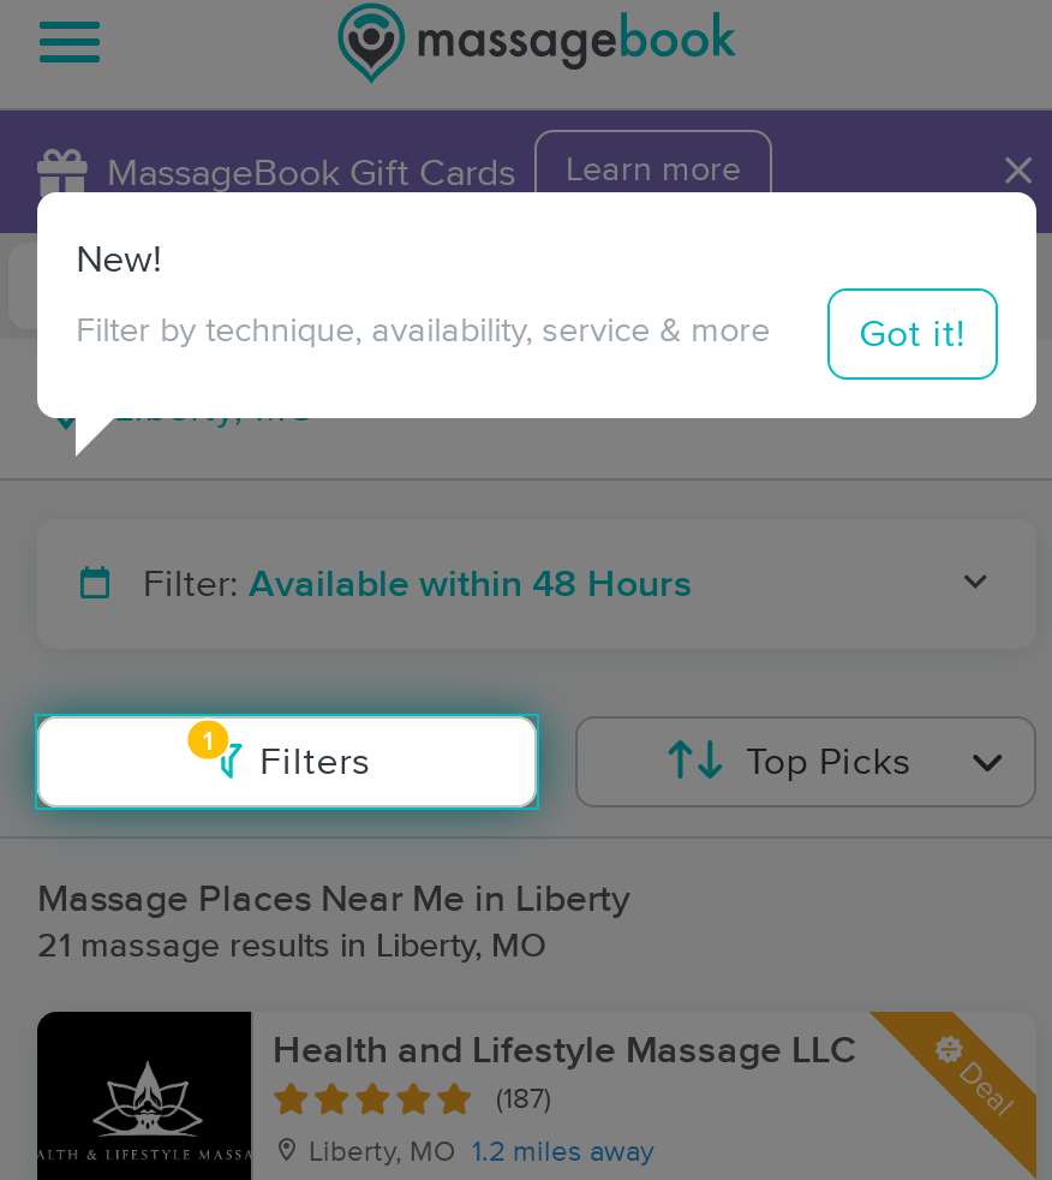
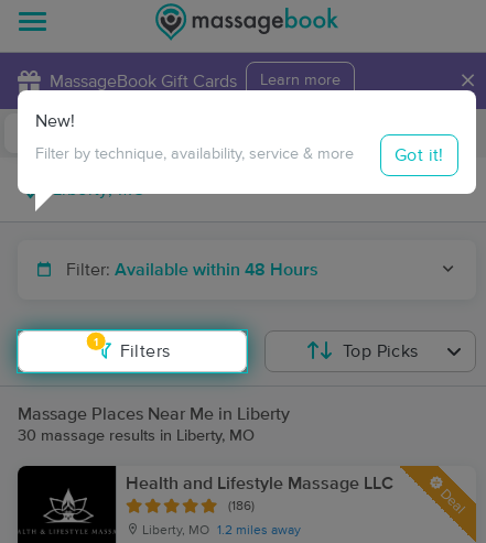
- 21 massage results in Liberty, MO
+ 30 massage results in Liberty, MO

- (187)
+ (186)
